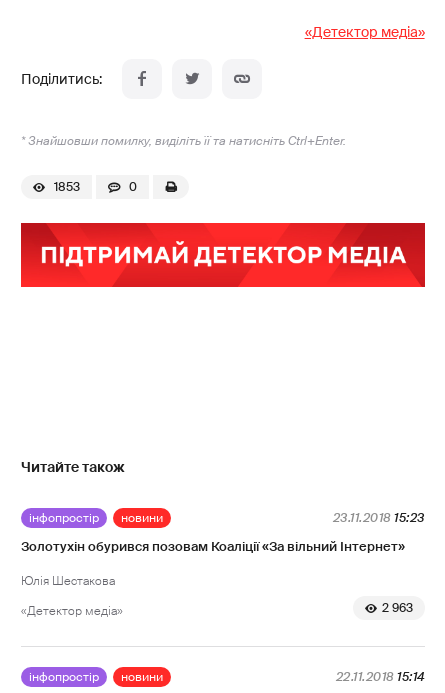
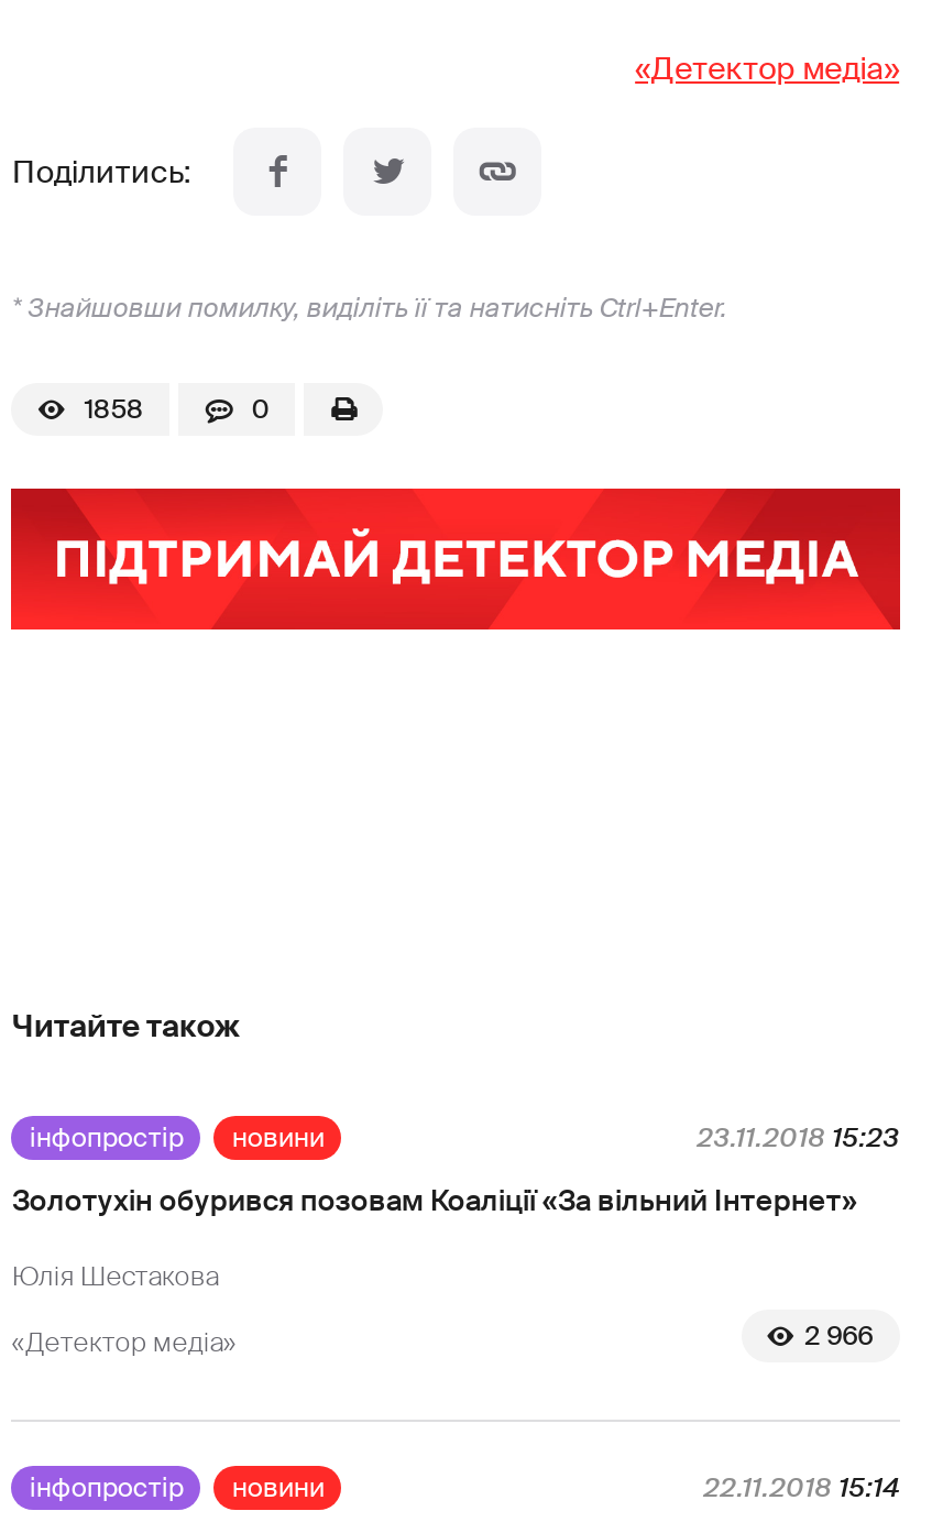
- 1853
+ 1858

- 2 963
+ 2 966
